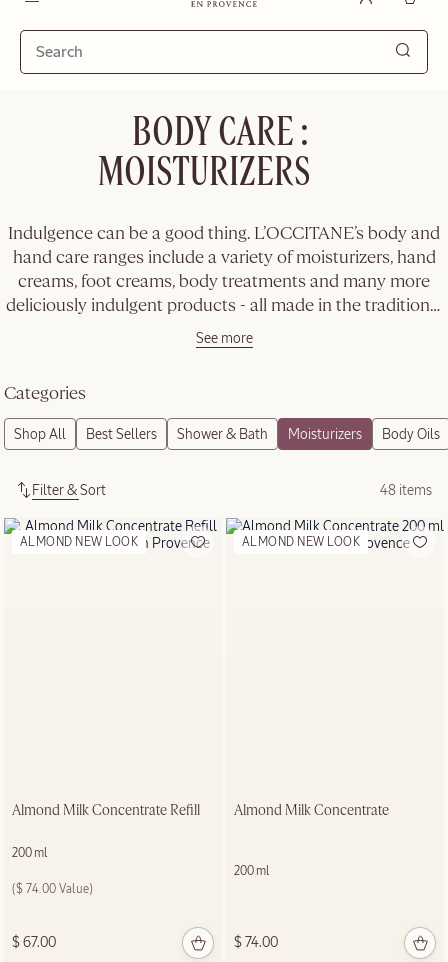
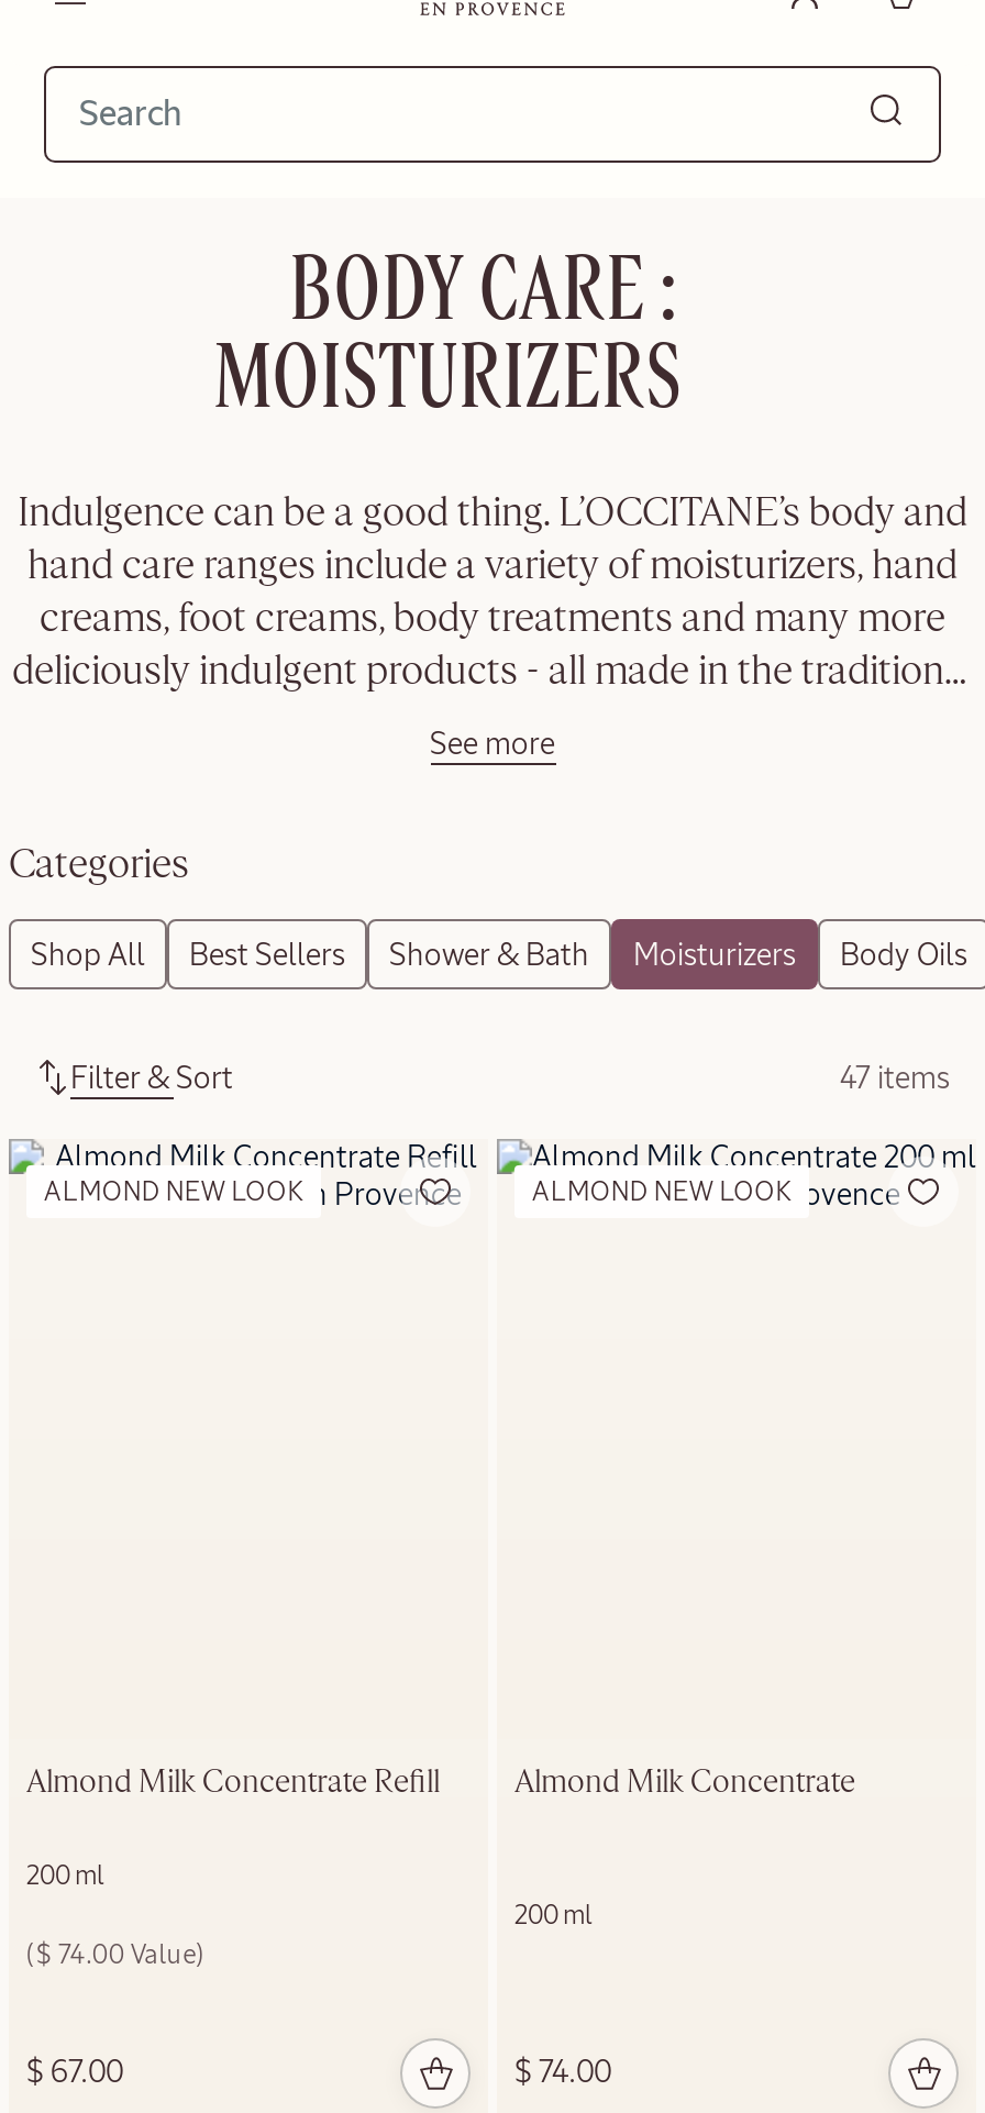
- 48 items
+ 47 items
